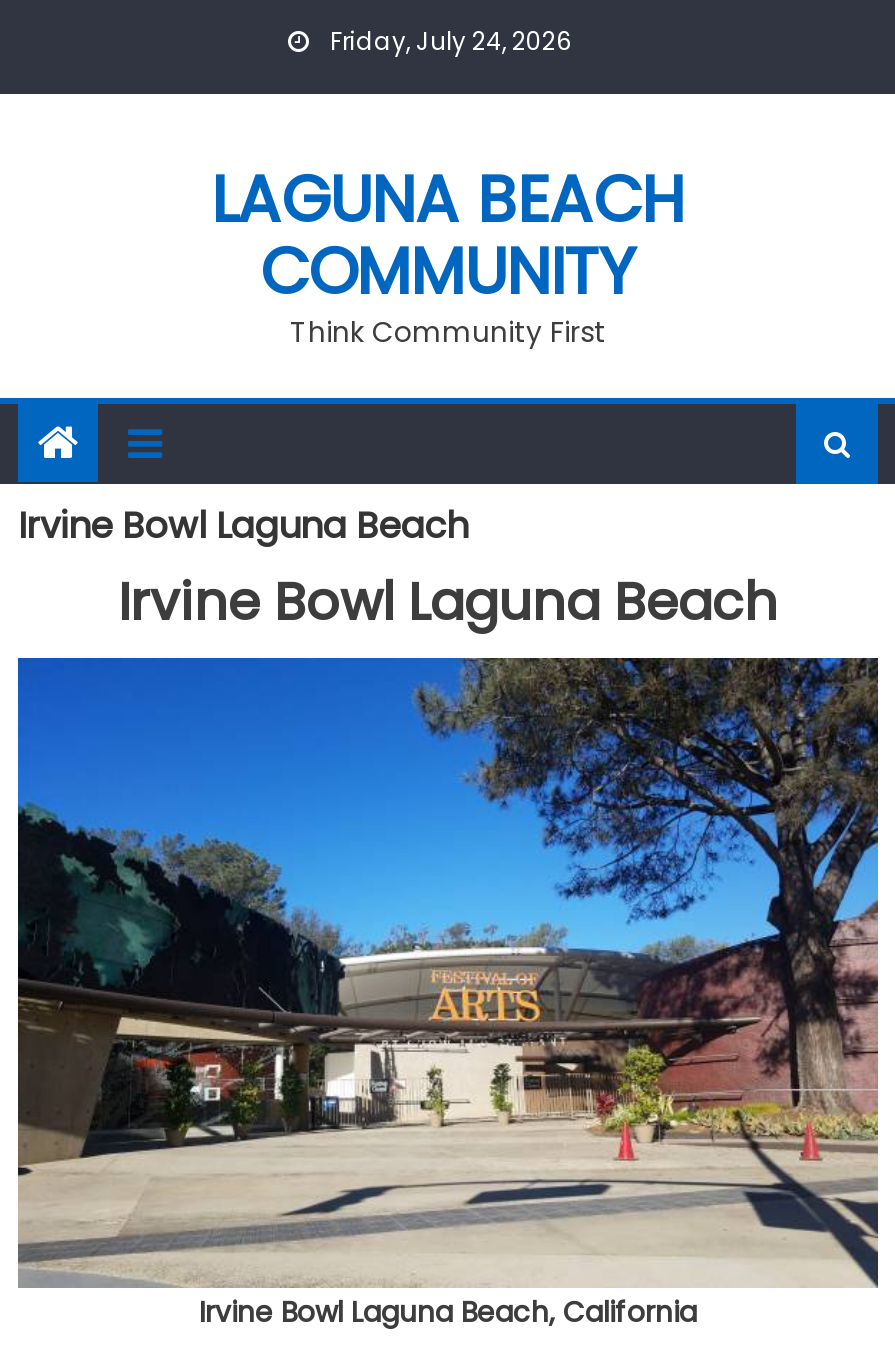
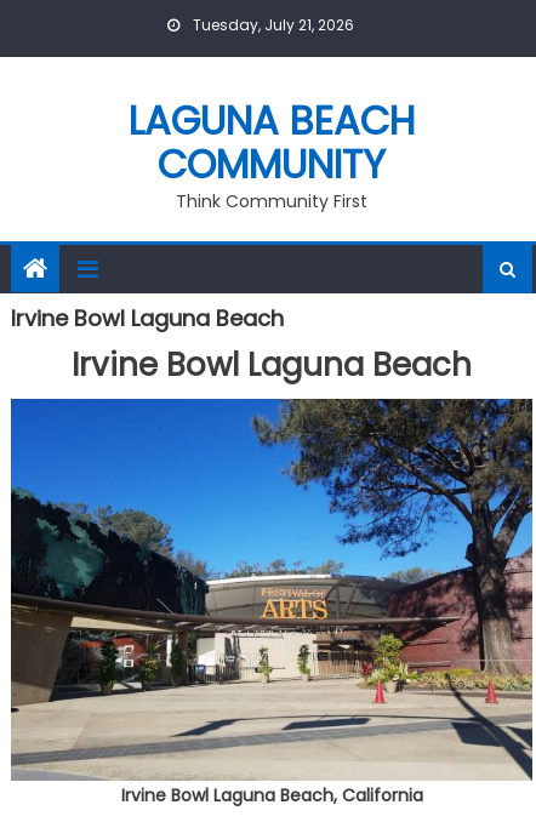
- Friday, July 24, 2026
+ Tuesday, July 21, 2026
